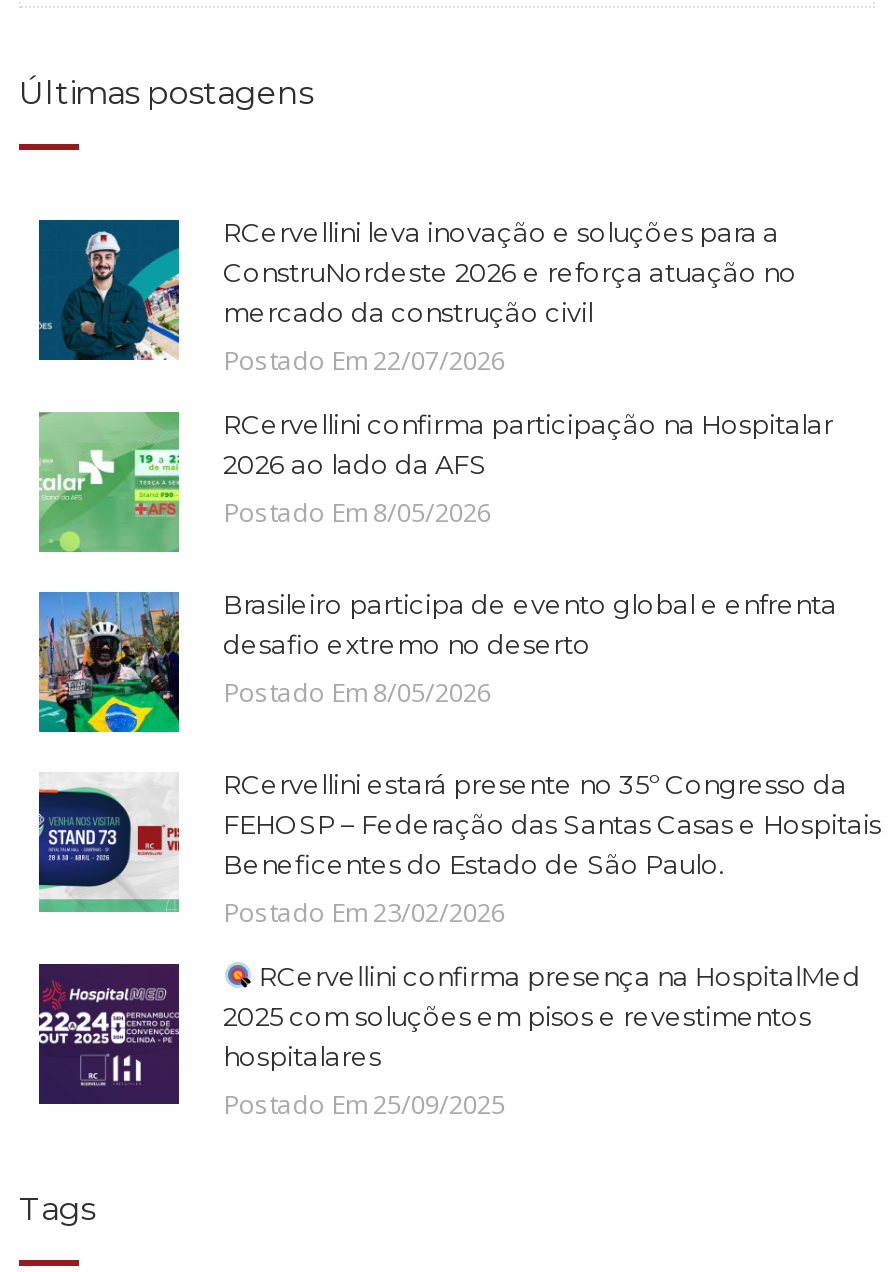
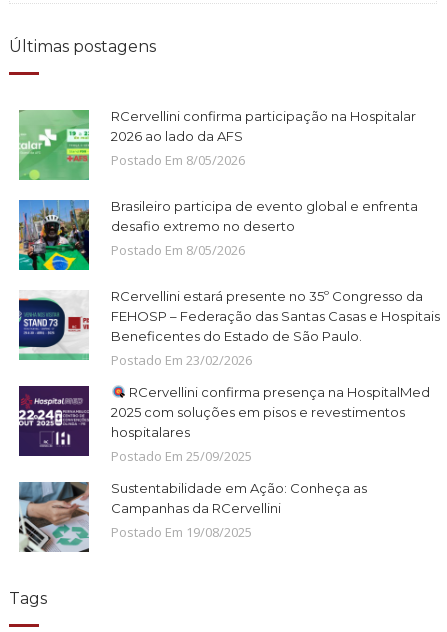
- [image]
- RCervellini leva inovação e soluções para a
- ConstruNordeste 2026 e reforça atuação no
- mercado da construção civil
- Postado Em 22/07/2026

moved up: [image] | RCervellini confirma participação na Hospitalar | 2026 ao lado da AFS | ... | hospitalares | Postado Em 25/09/2025

+ [image]
+ Sustentabilidade em Ação: Conheça as
+ Campanhas da RCervellini
+ Postado Em 19/08/2025
